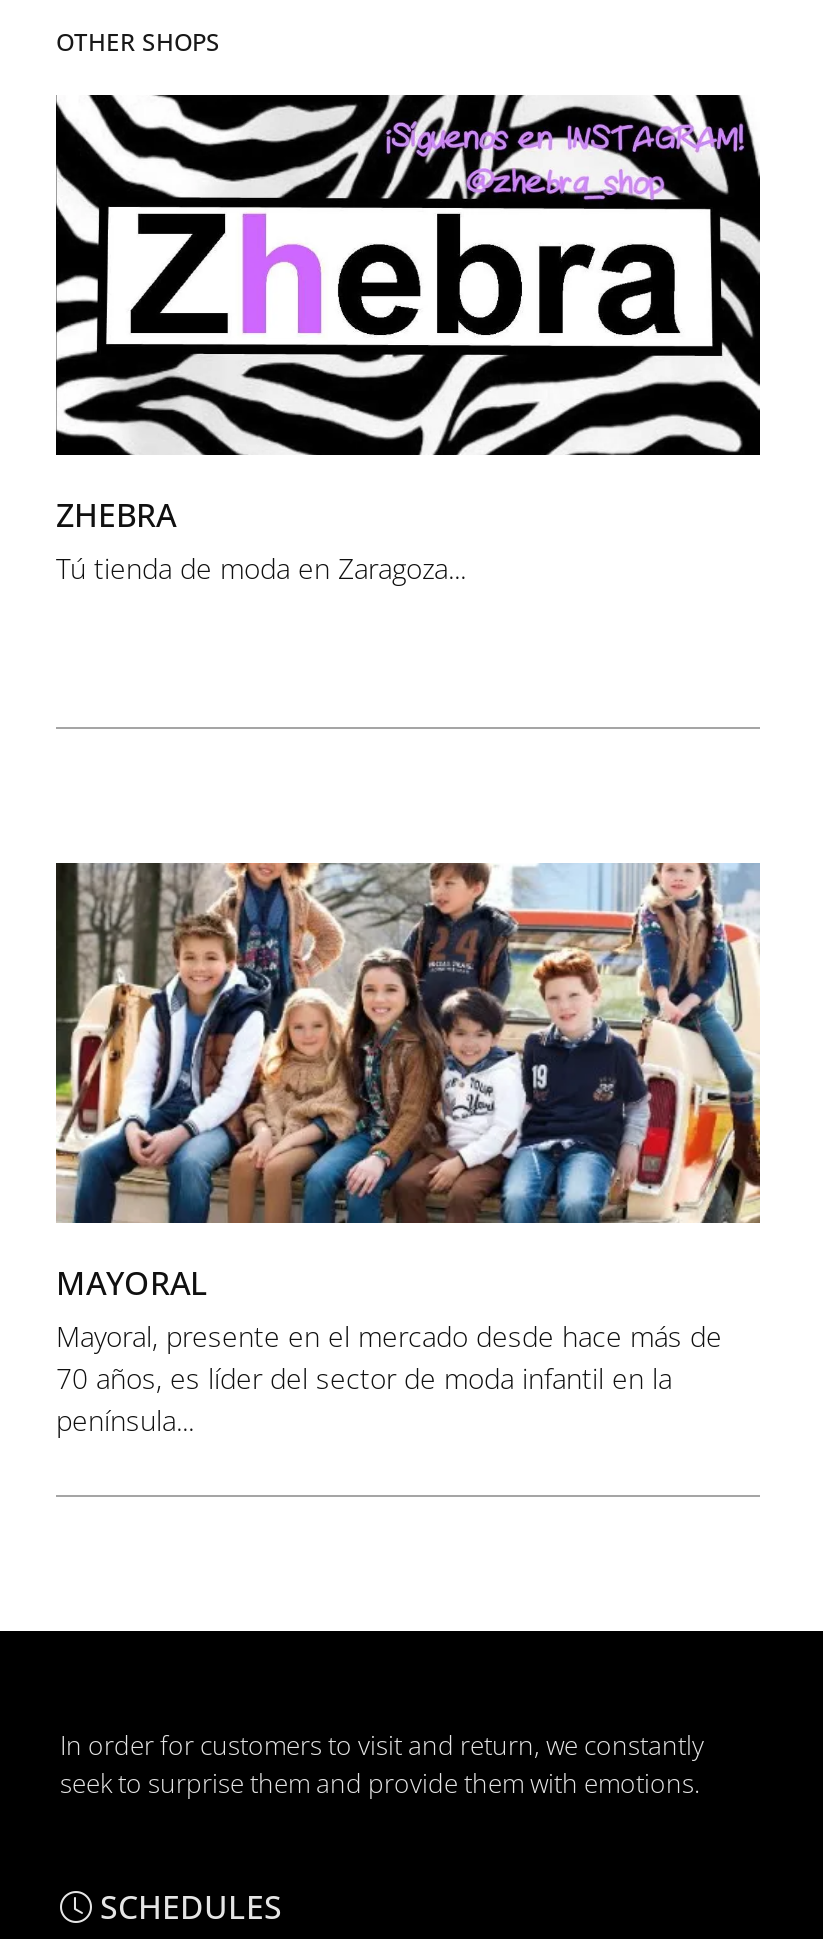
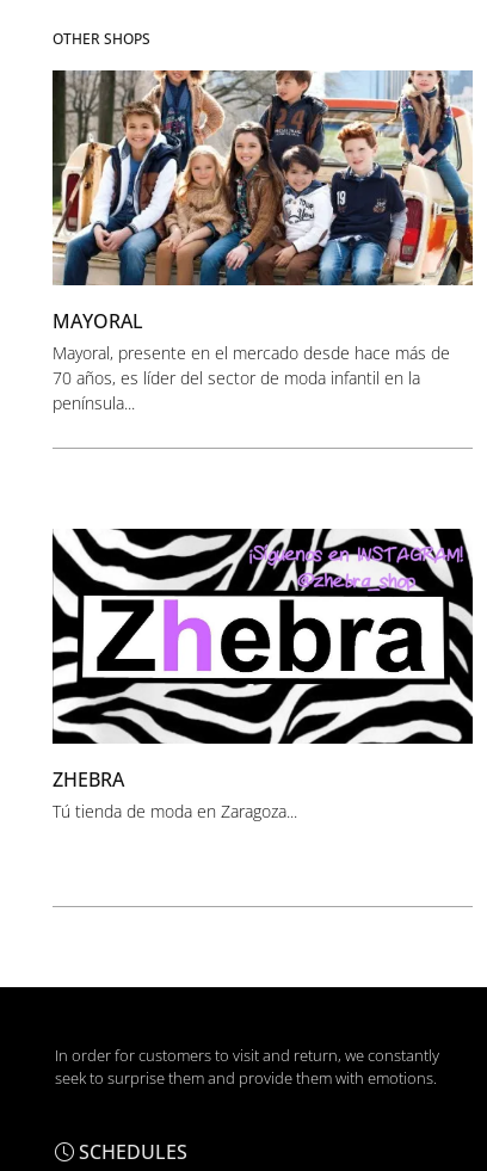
moved down: [image] | ZHEBRA | Tú tienda de moda en Zaragoza...

moved up: [image] | MAYORAL | Mayoral, presente en el mercado desde hace más de | 70 años, es líder del sector de moda infantil en la | península...
